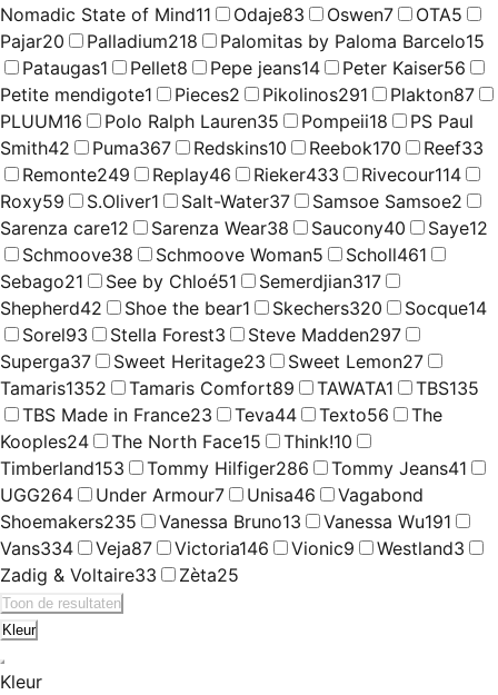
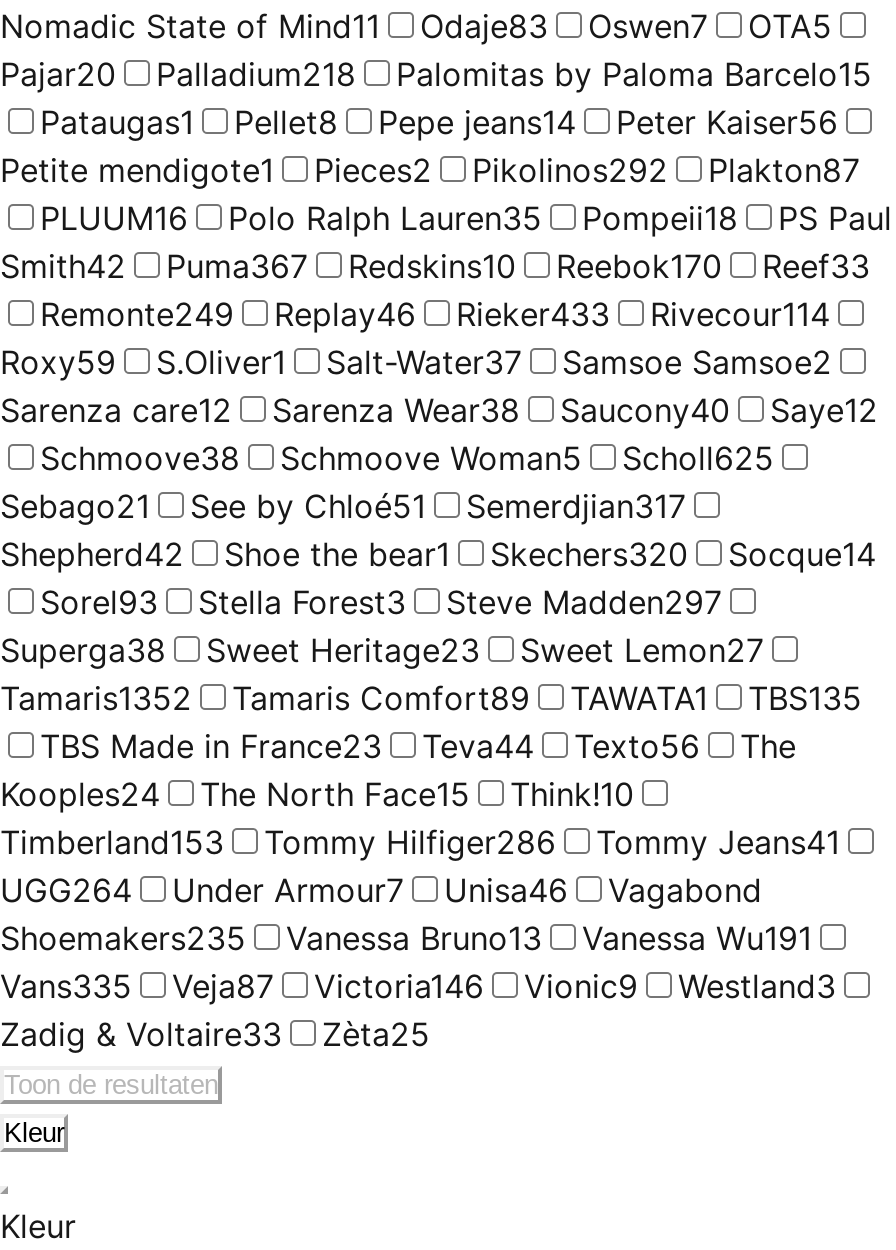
- Petite mendigote1 Pieces2 Pikolinos291 Plakton87
+ Petite mendigote1 Pieces2 Pikolinos292 Plakton87

- Schmoove38 Schmoove Woman5 Scholl461
+ Schmoove38 Schmoove Woman5 Scholl625

- Superga37 Sweet Heritage23 Sweet Lemon27
+ Superga38 Sweet Heritage23 Sweet Lemon27

- Vans334 Veja87 Victoria146 Vionic9 Westland3
+ Vans335 Veja87 Victoria146 Vionic9 Westland3
